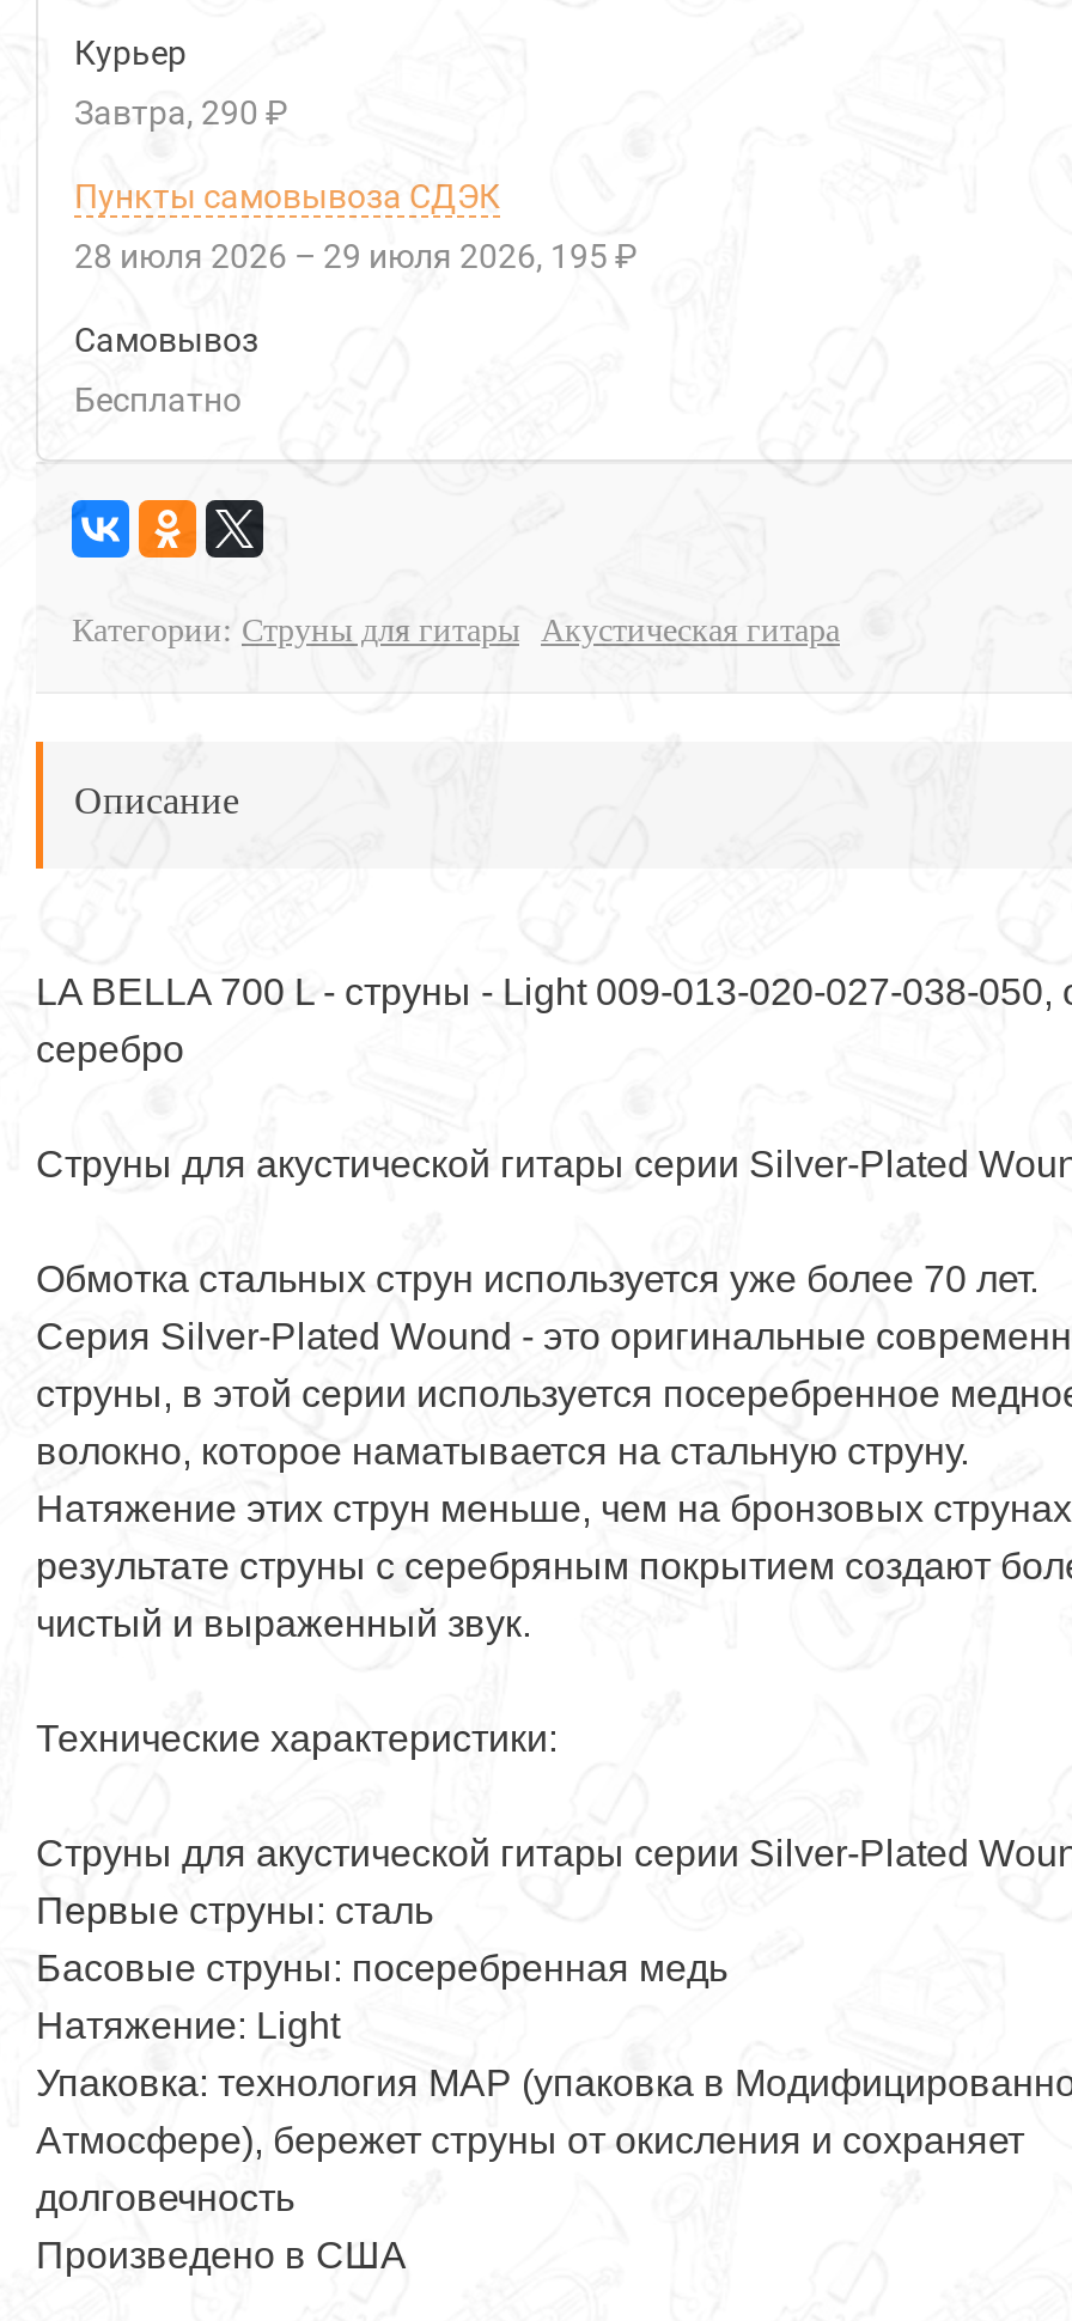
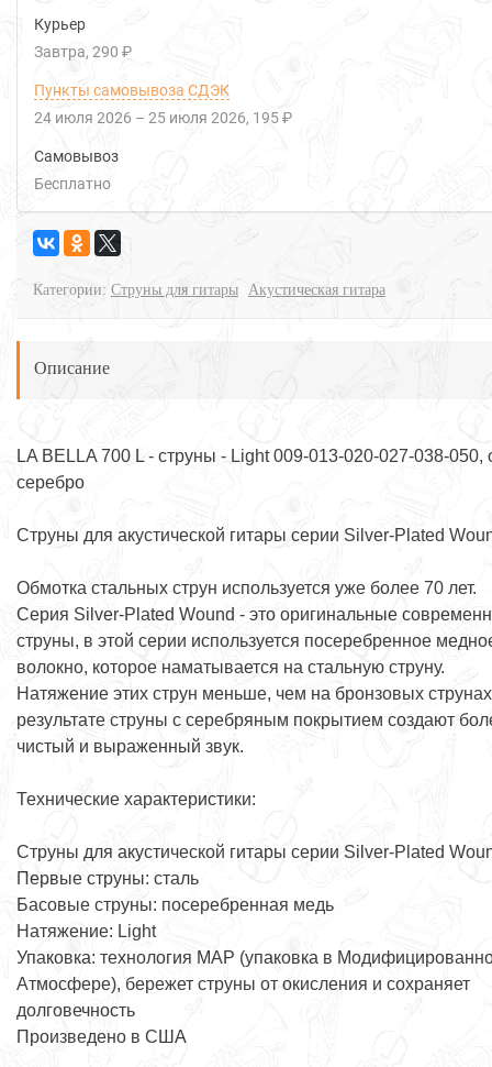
- 28 июля 2026 – 29 июля 2026 195 ₽
+ 24 июля 2026 – 25 июля 2026 195 ₽
